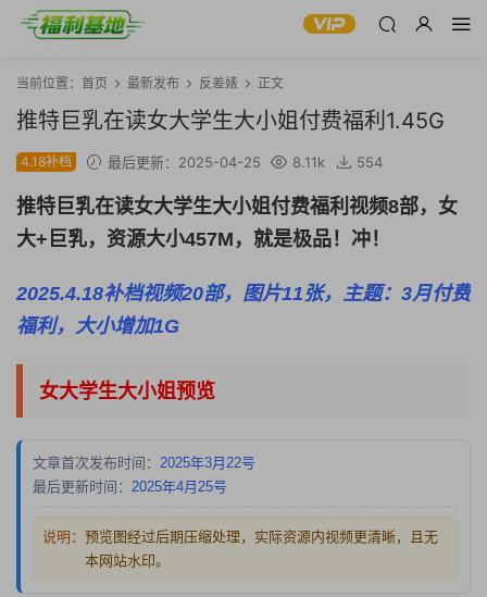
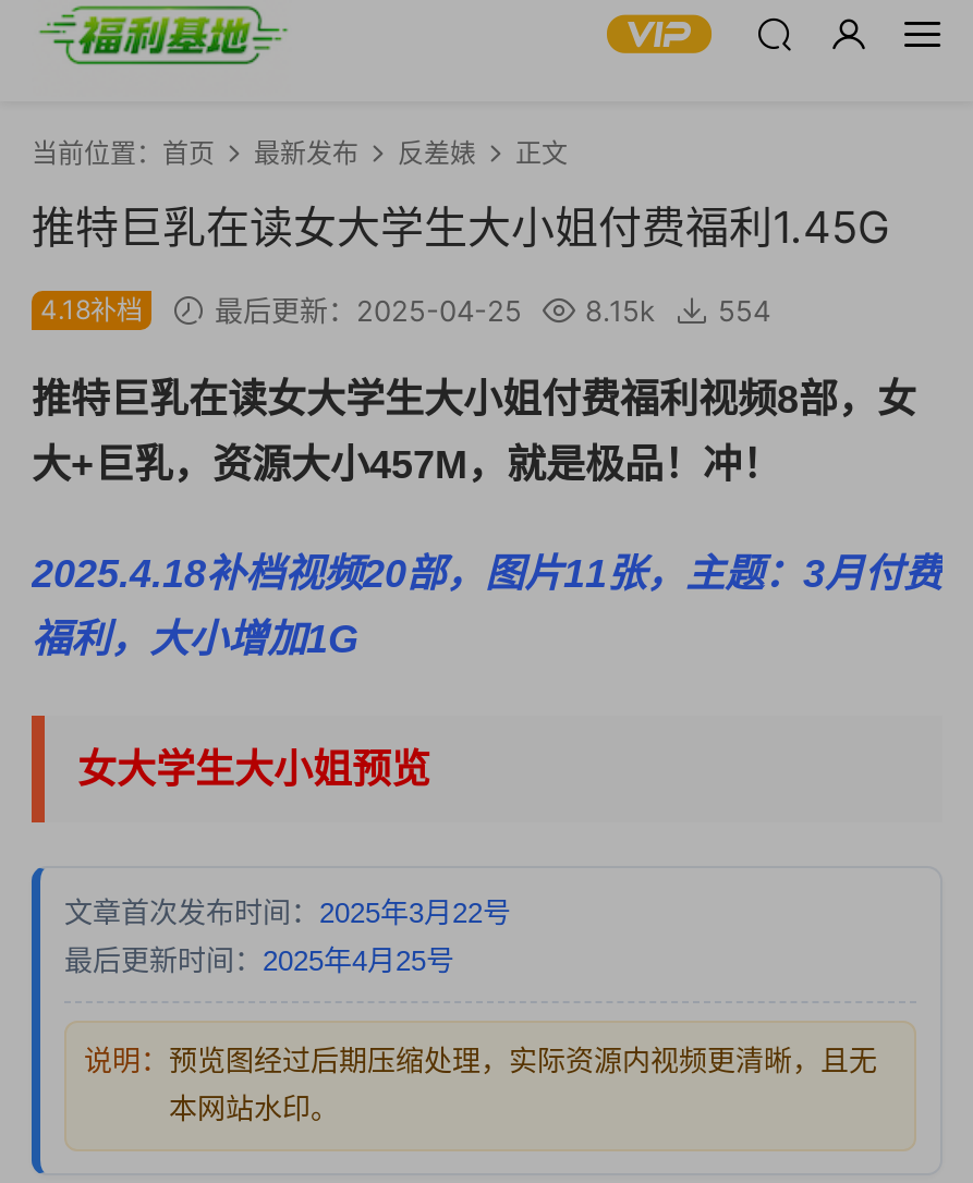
- 最后更新：2025-04-25 8.11k 554
+ 最后更新：2025-04-25 8.15k 554
